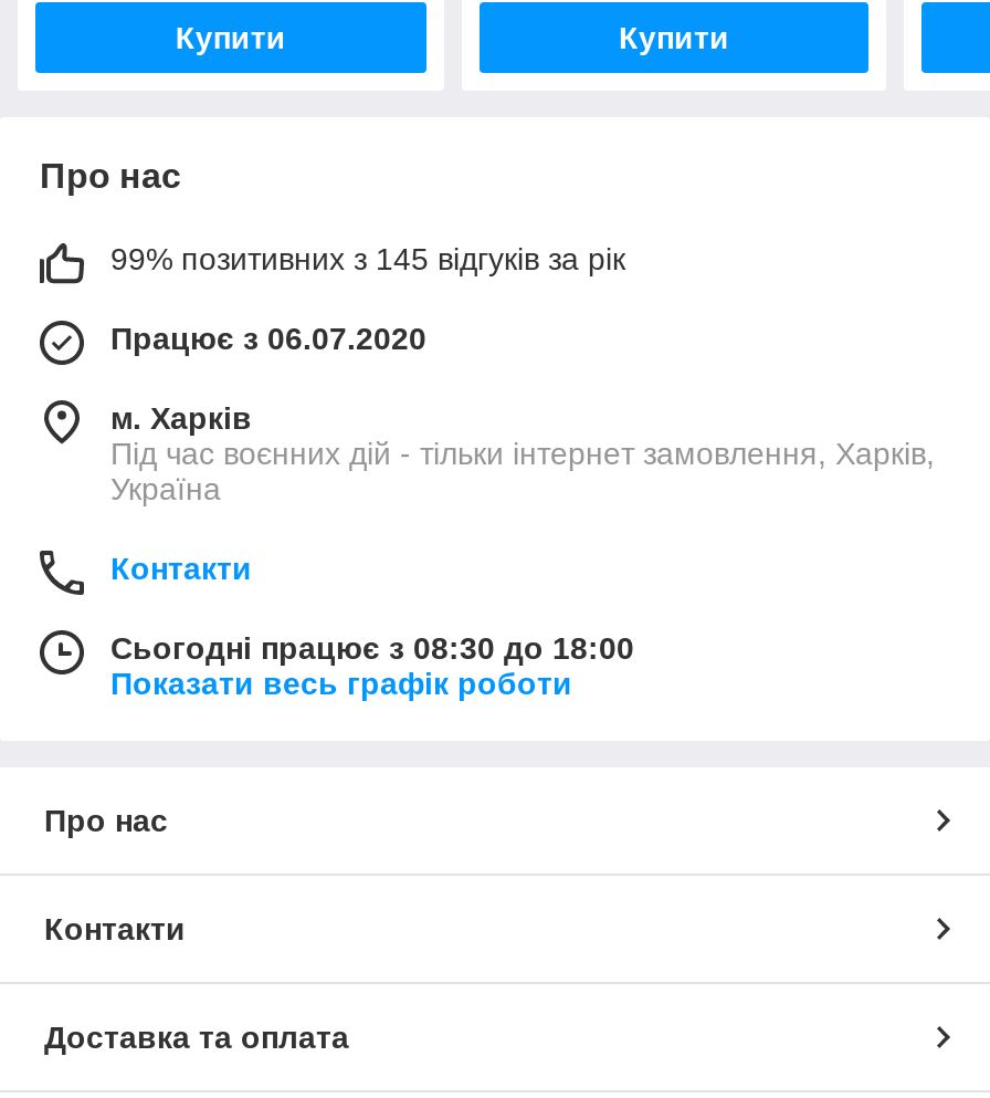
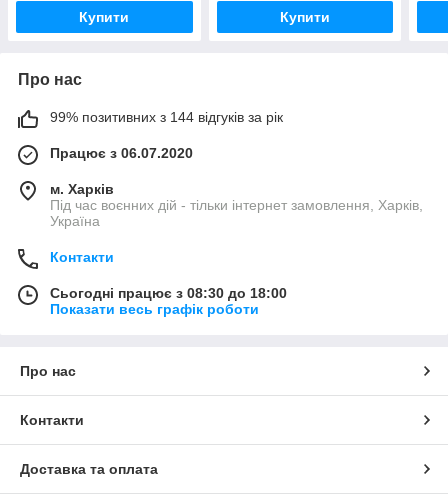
- 99% позитивних з 145 відгуків за рік
+ 99% позитивних з 144 відгуків за рік
